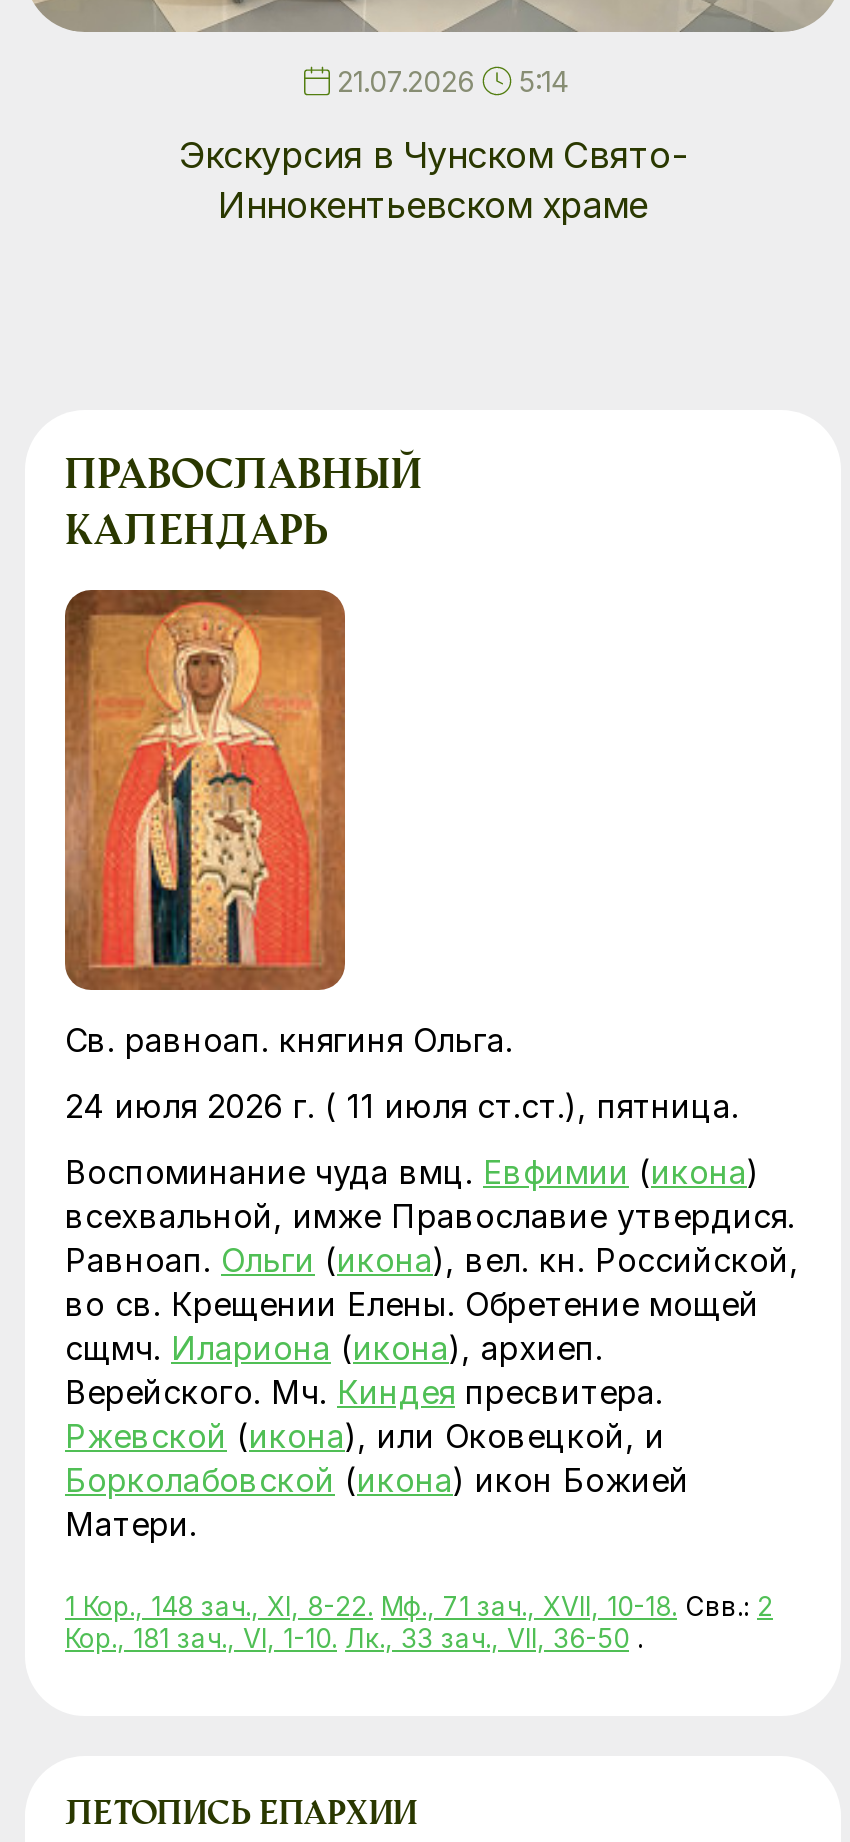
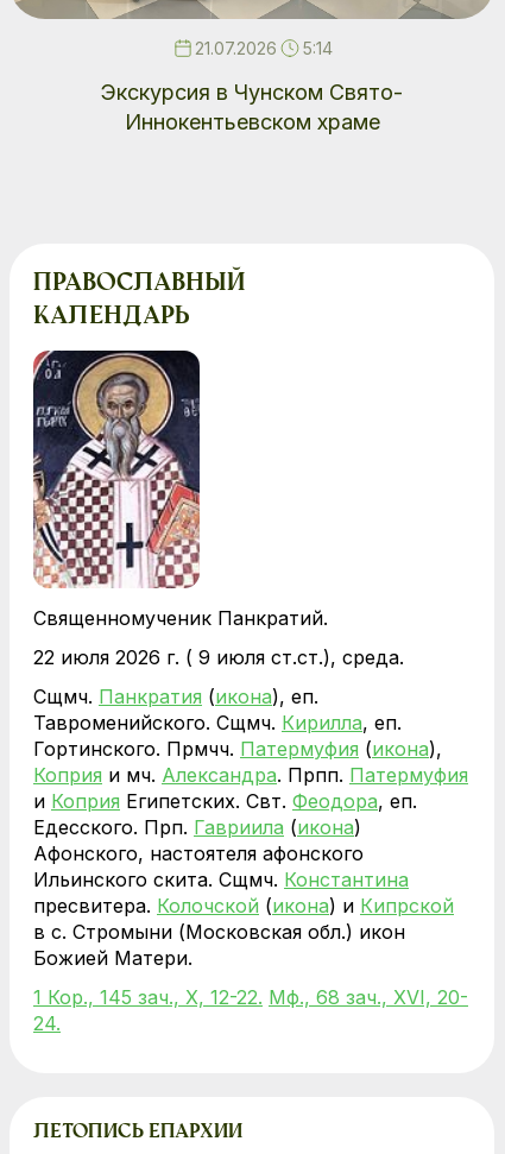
- [image]
+ [image]

- Св. равноап. княгиня Ольга.
+ Священномученик Панкратий.

- 24 июля 2026 г. ( 11 июля ст.ст.), пятница.
+ 22 июля 2026 г. ( 9 июля ст.ст.), среда.

- Воспоминание чуда вмц. Евфимии (икона)
- всехвальной, имже Православие утвердися.
- Равноап. Ольги (икона), вел. кн. Российской,
- во св. Крещении Елены. Обретение мощей
- сщмч. Илариона (икона), архиеп.
- Верейского. Мч. Киндея пресвитера.
- Ржевской (икона), или Оковецкой, и
- Борколабовской (икона) икон Божией
- Матери.
+ Сщмч. Панкратия (икона), еп.
+ Тавроменийского. Сщмч. Кирилла, еп.
+ Гортинского. Прмчч. Патермуфия (икона),
+ Коприя и мч. Александра. Прпп. Патермуфия
+ и Коприя Египетских. Свт. Феодора, еп.
+ Едесского. Прп. Гавриила (икона)
+ Афонского, настоятеля афонского
+ Ильинского скита. Сщмч. Константина
+ пресвитера. Колочской (икона) и Кипрской
+ в с. Стромыни (Московская обл.) икон
+ Божией Матери.

- 1 Кор., 148 зач., XI, 8-22. Мф., 71 зач., XVII, 10-18. Свв.: 2
- Кор., 181 зач., VI, 1-10. Лк., 33 зач., VII, 36-50 .
+ 1 Кор., 145 зач., X, 12-22. Мф., 68 зач., XVI, 20-
+ 24.
